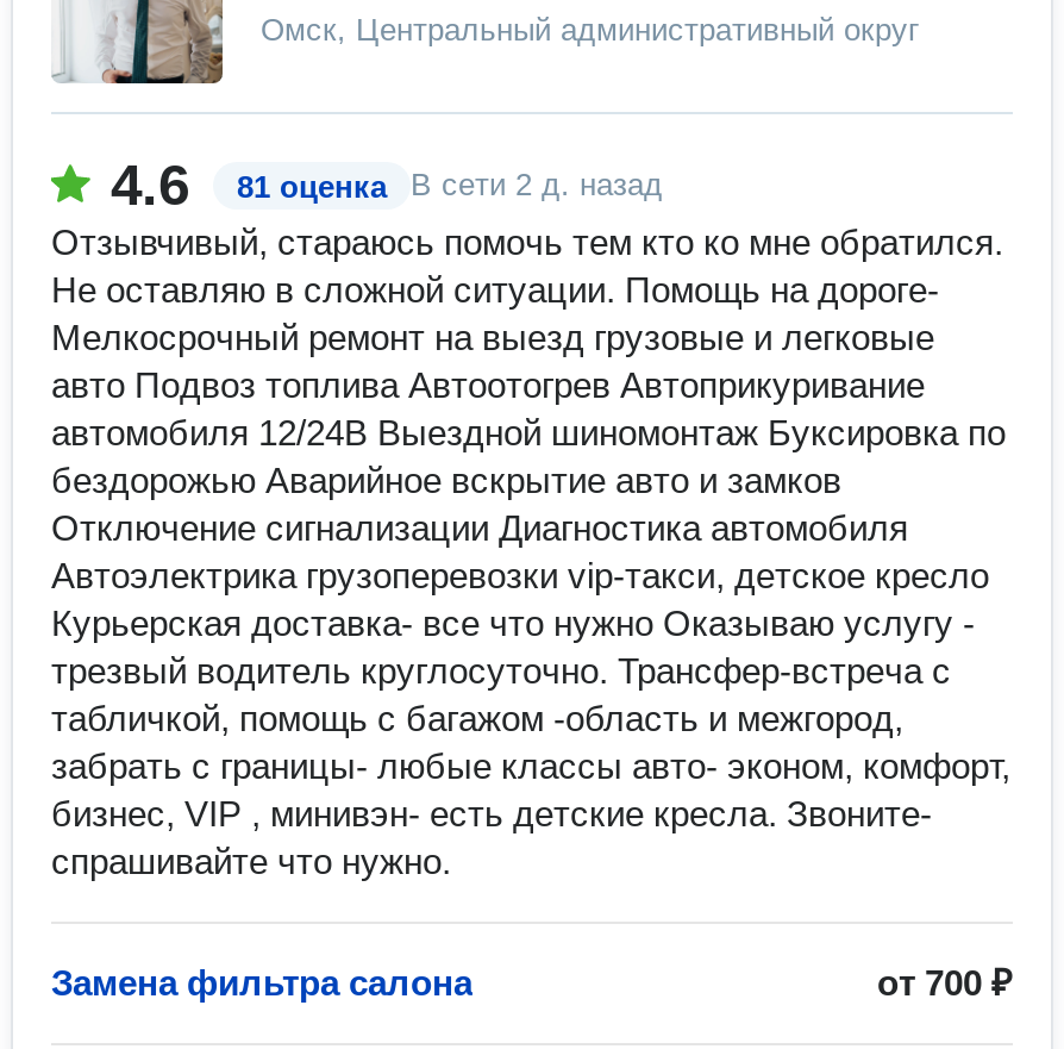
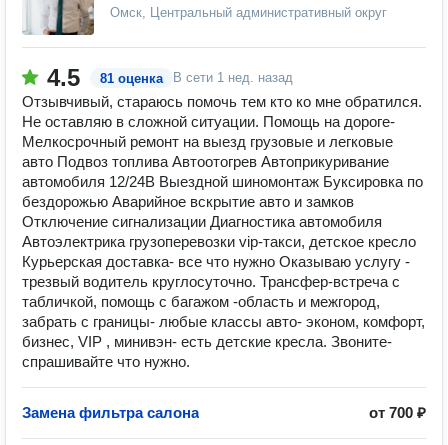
- 4.6
+ 4.5

- В сети 2 д. назад
+ В сети 1 нед. назад
